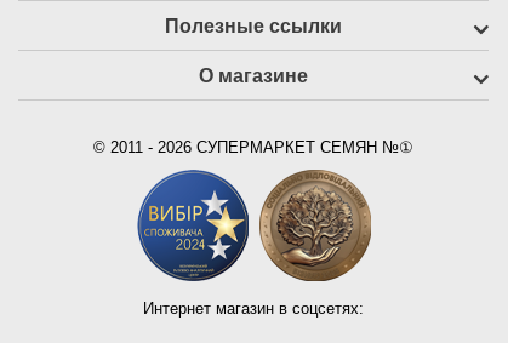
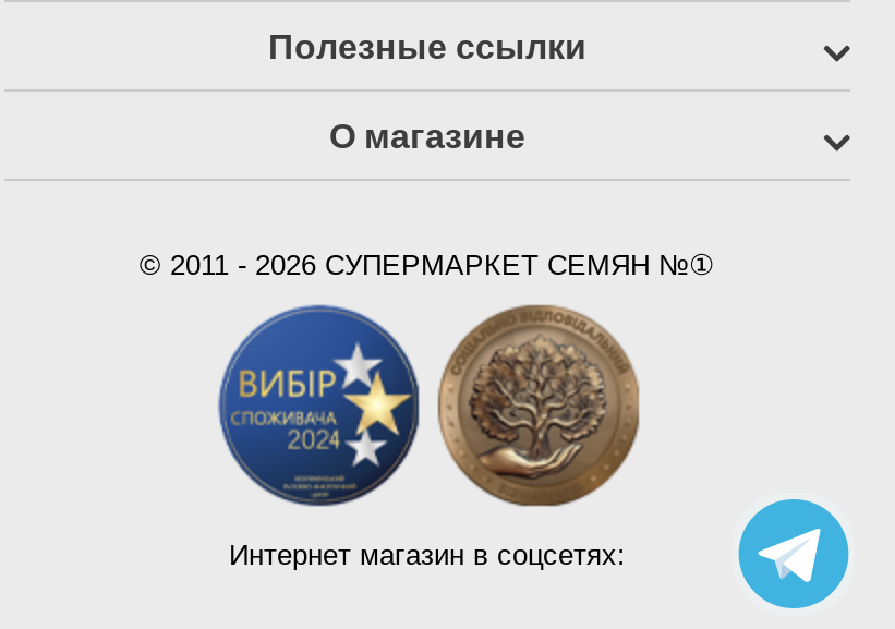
+ [image]
